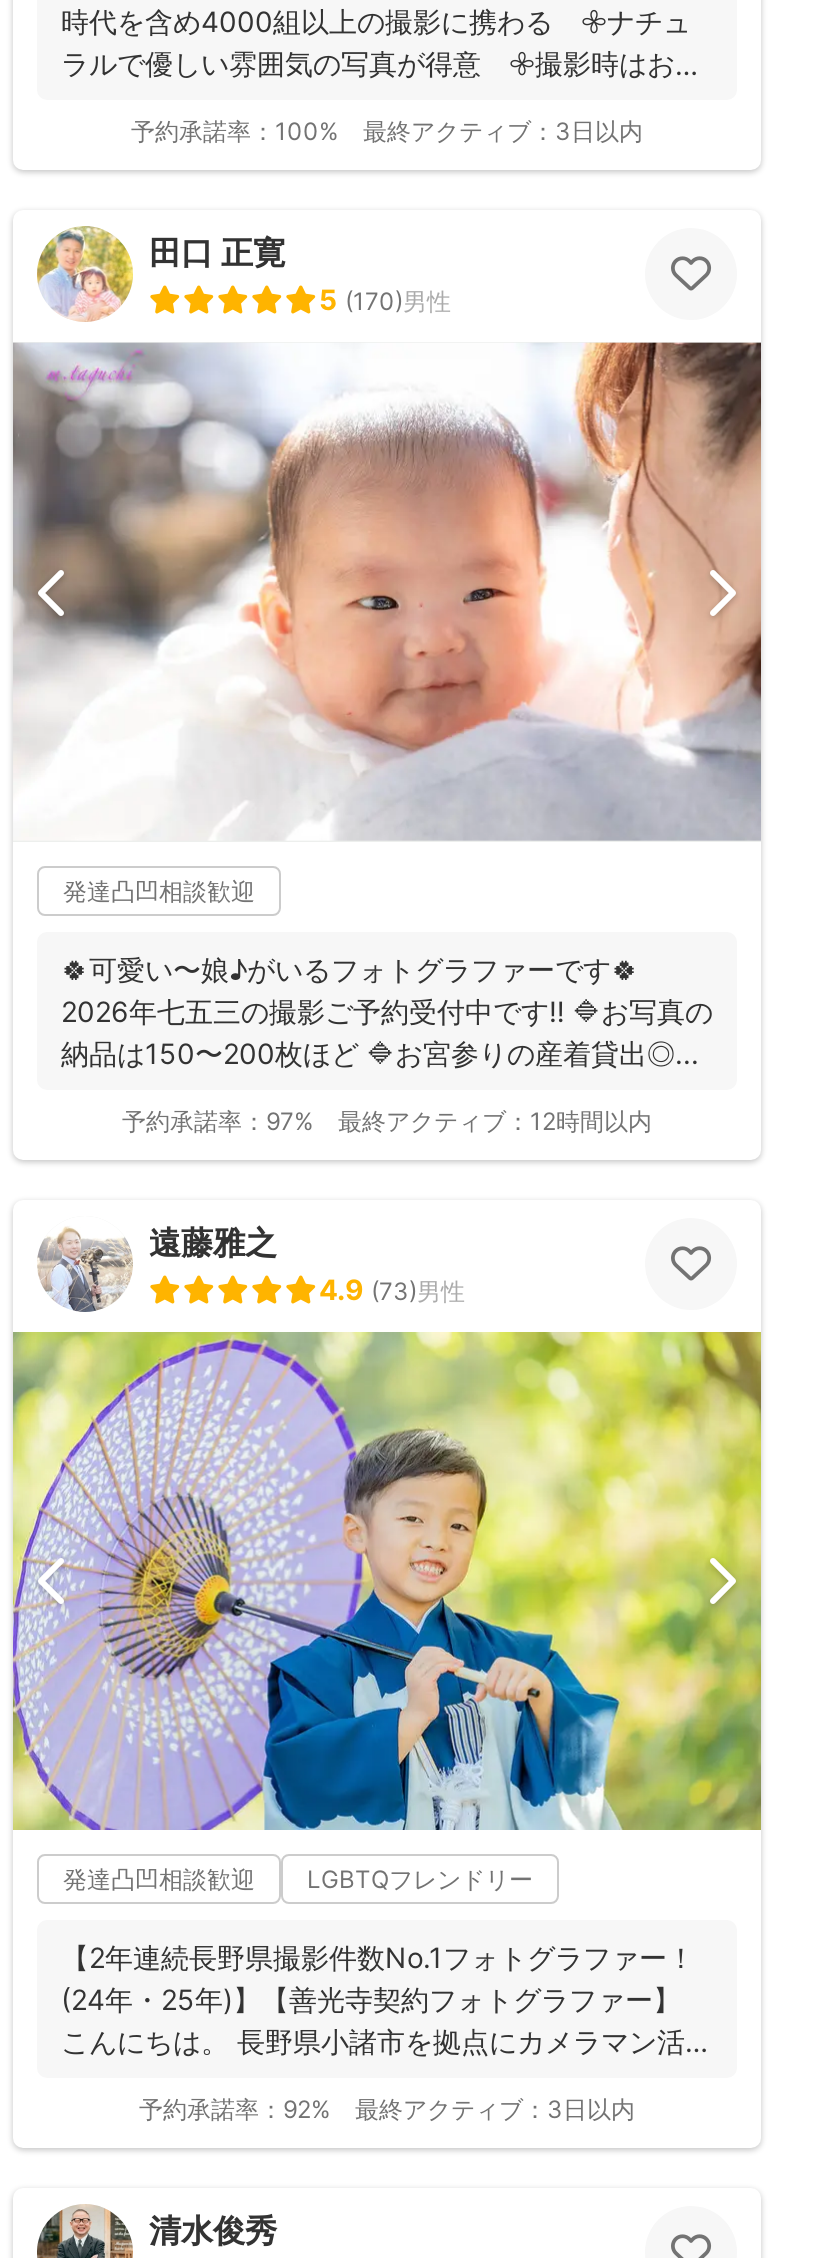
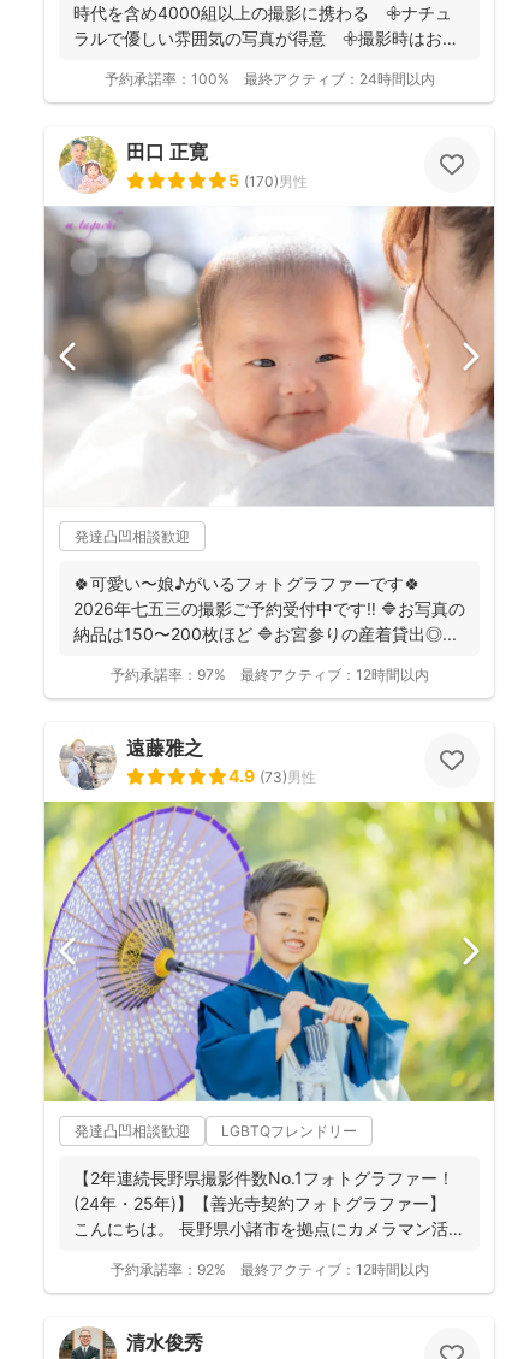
- 最終アクティブ：3日以内
+ 最終アクティブ：24時間以内

- 最終アクティブ：3日以内
+ 最終アクティブ：12時間以内
